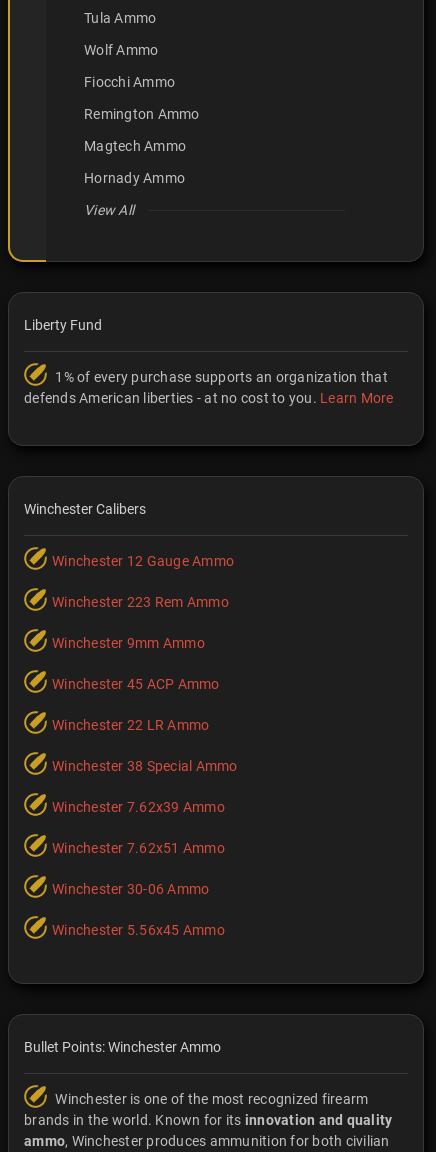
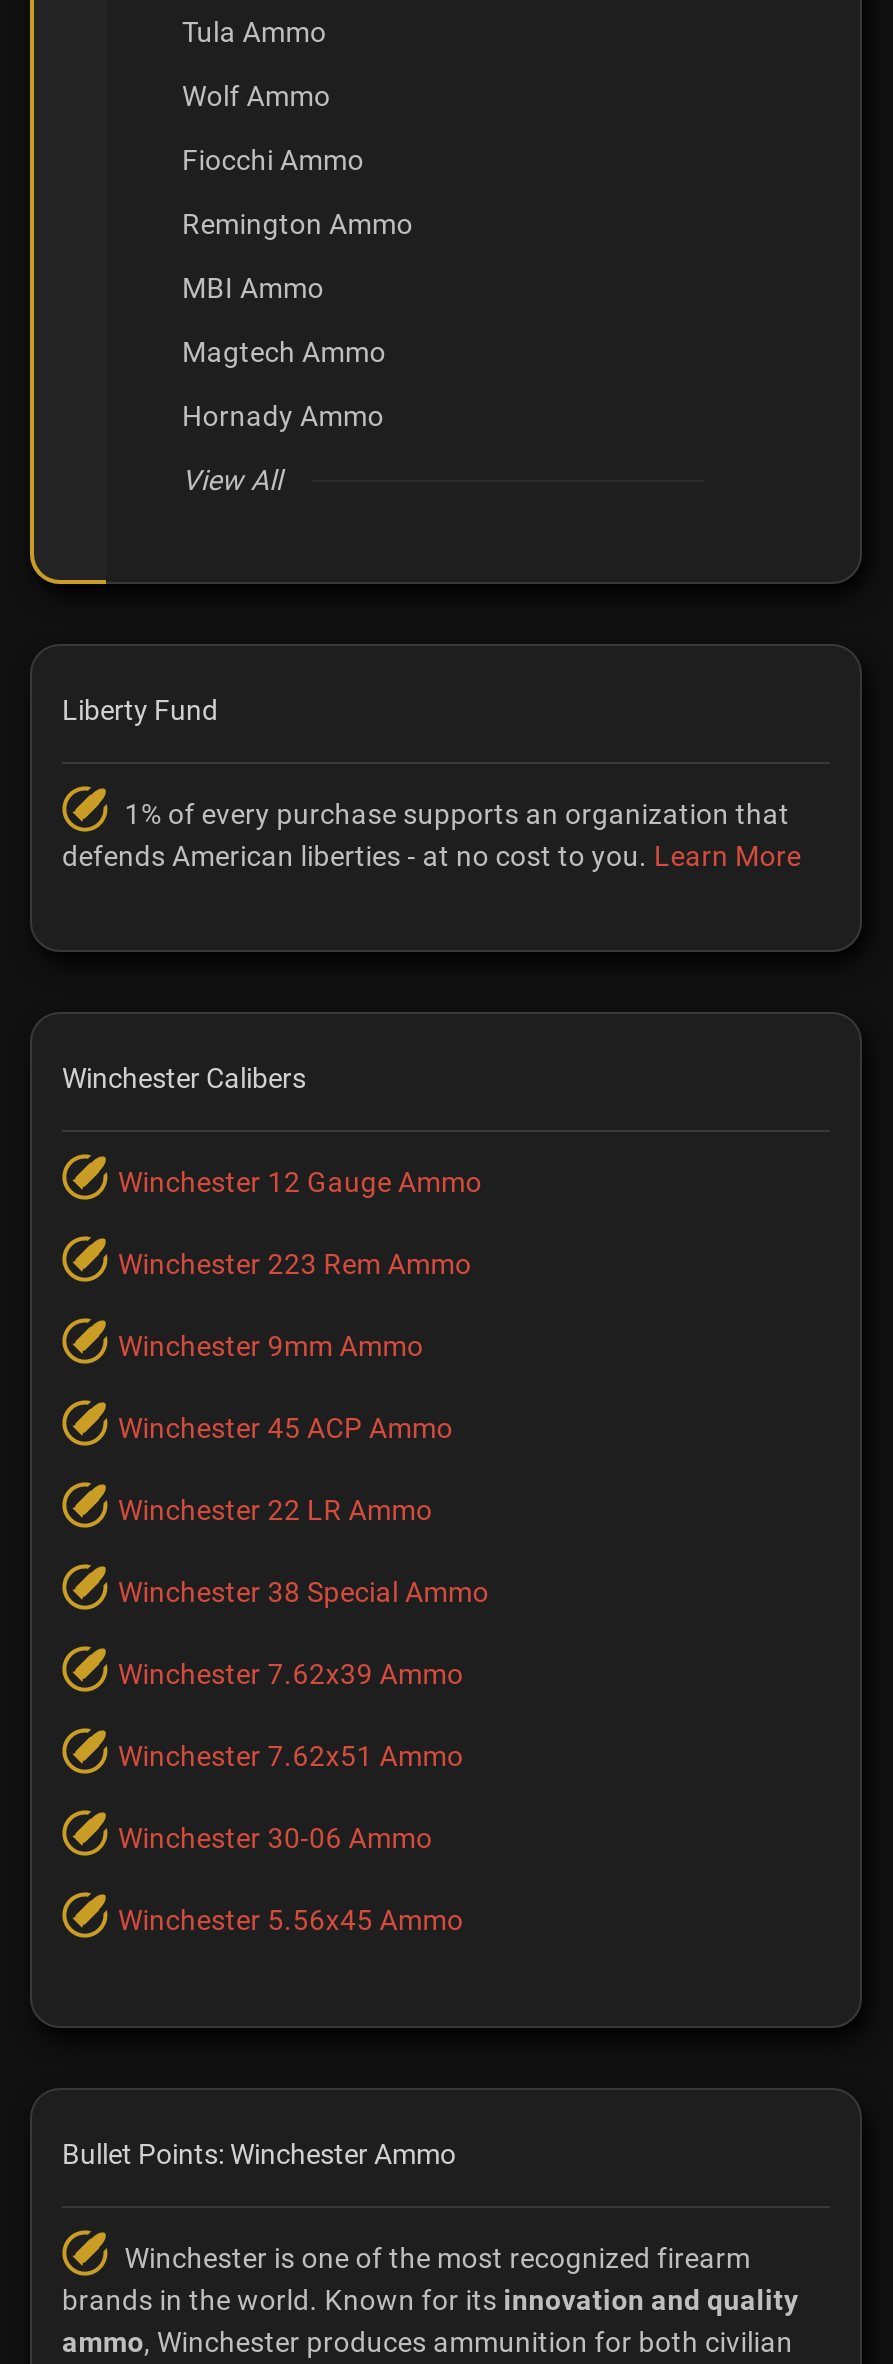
+ MBI Ammo
